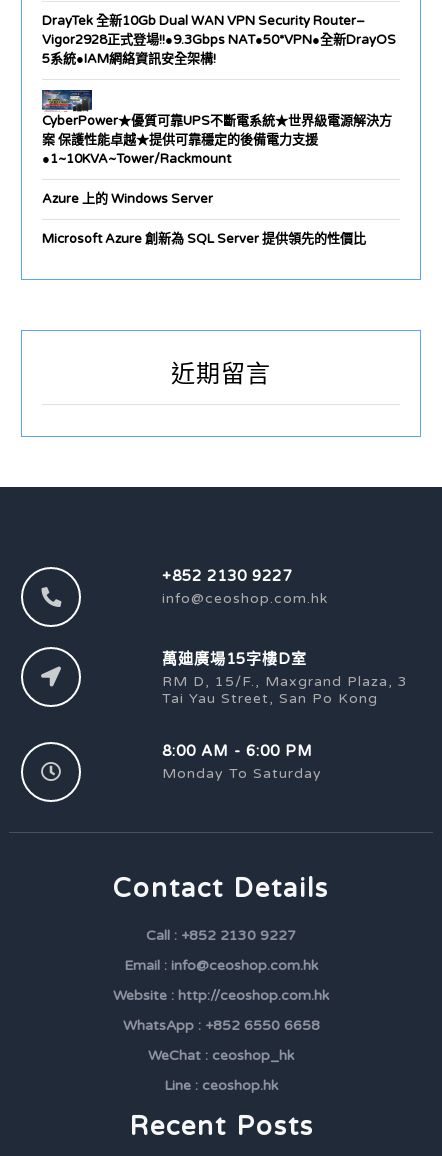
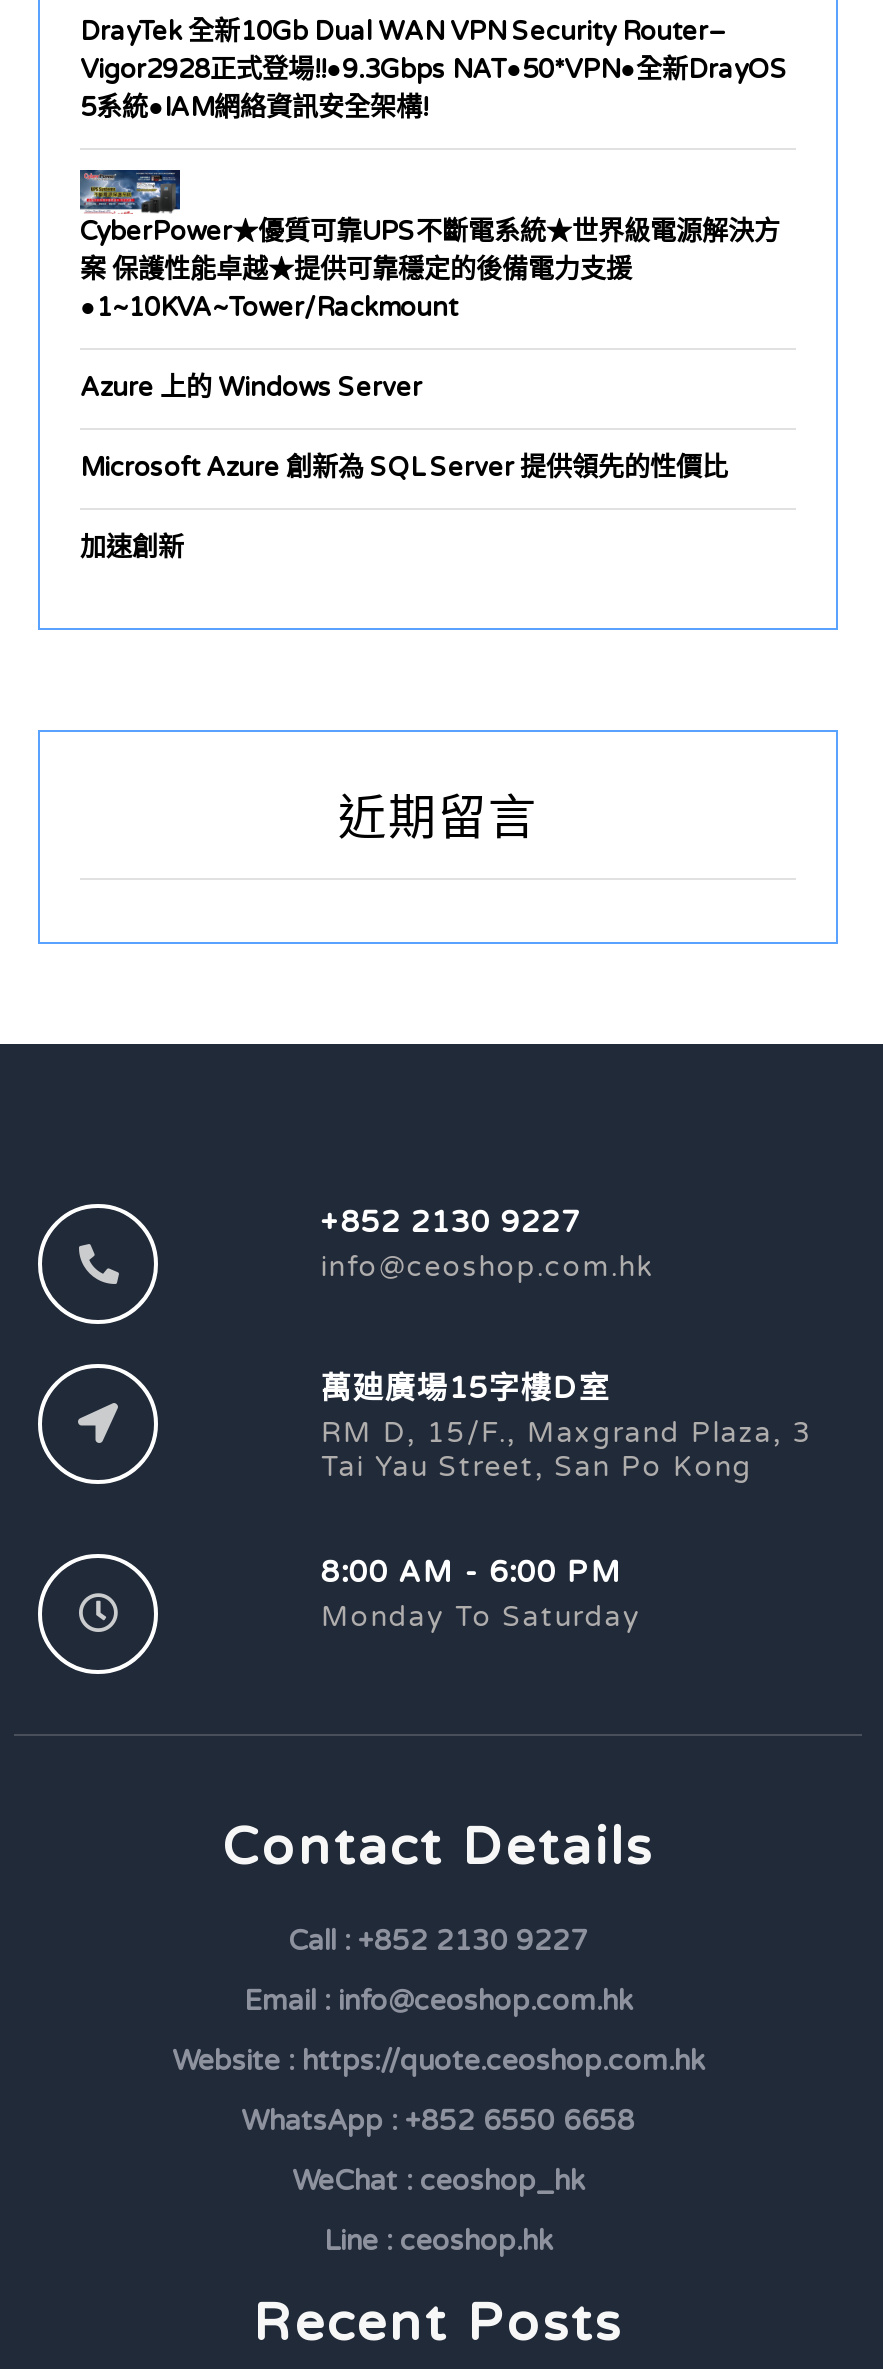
+ 加速創新

- Website : http://ceoshop.com.hk
+ Website : https://quote.ceoshop.com.hk
